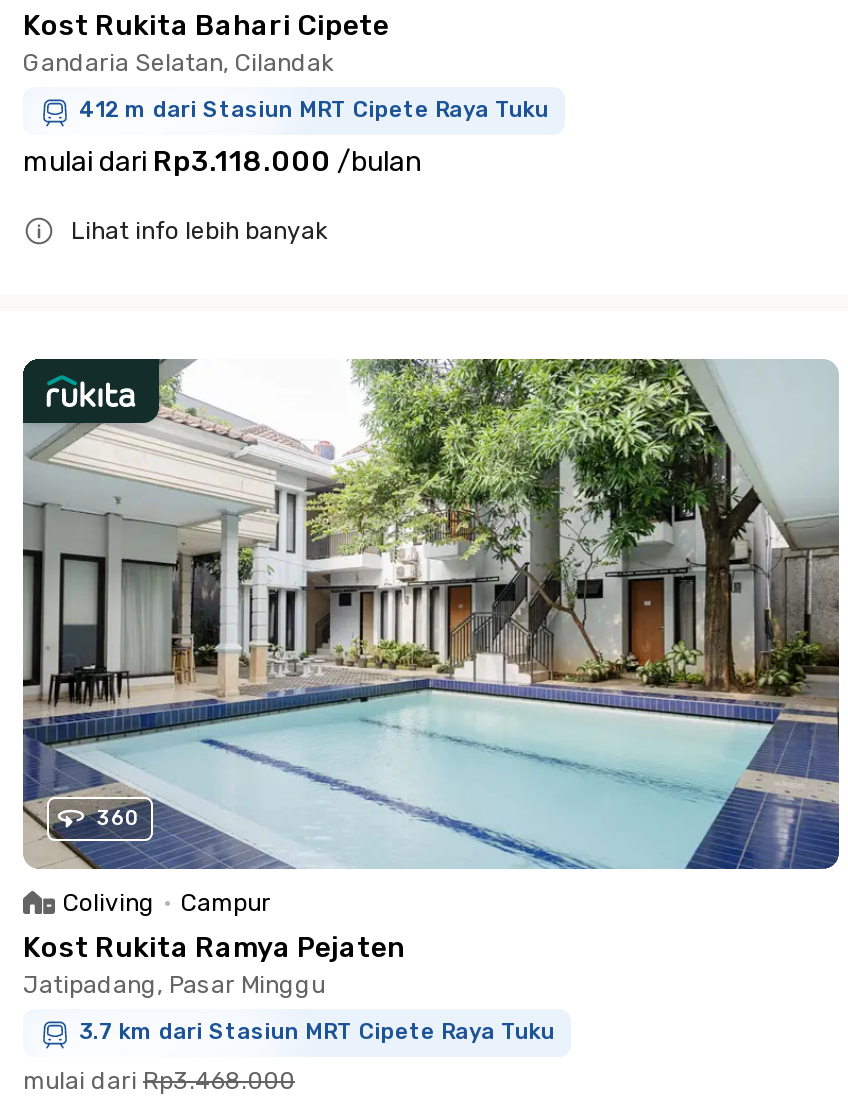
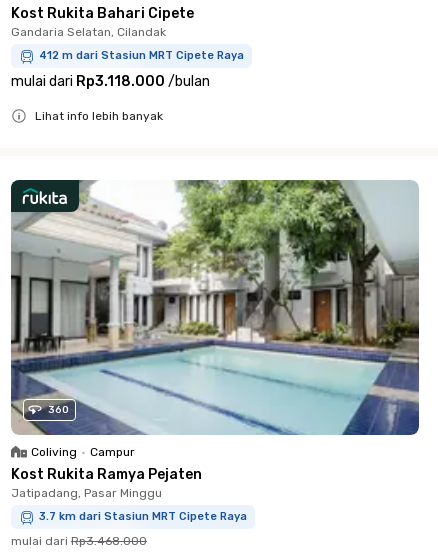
- 412 m dari Stasiun MRT Cipete Raya Tuku
+ 412 m dari Stasiun MRT Cipete Raya

- 3.7 km dari Stasiun MRT Cipete Raya Tuku
+ 3.7 km dari Stasiun MRT Cipete Raya
